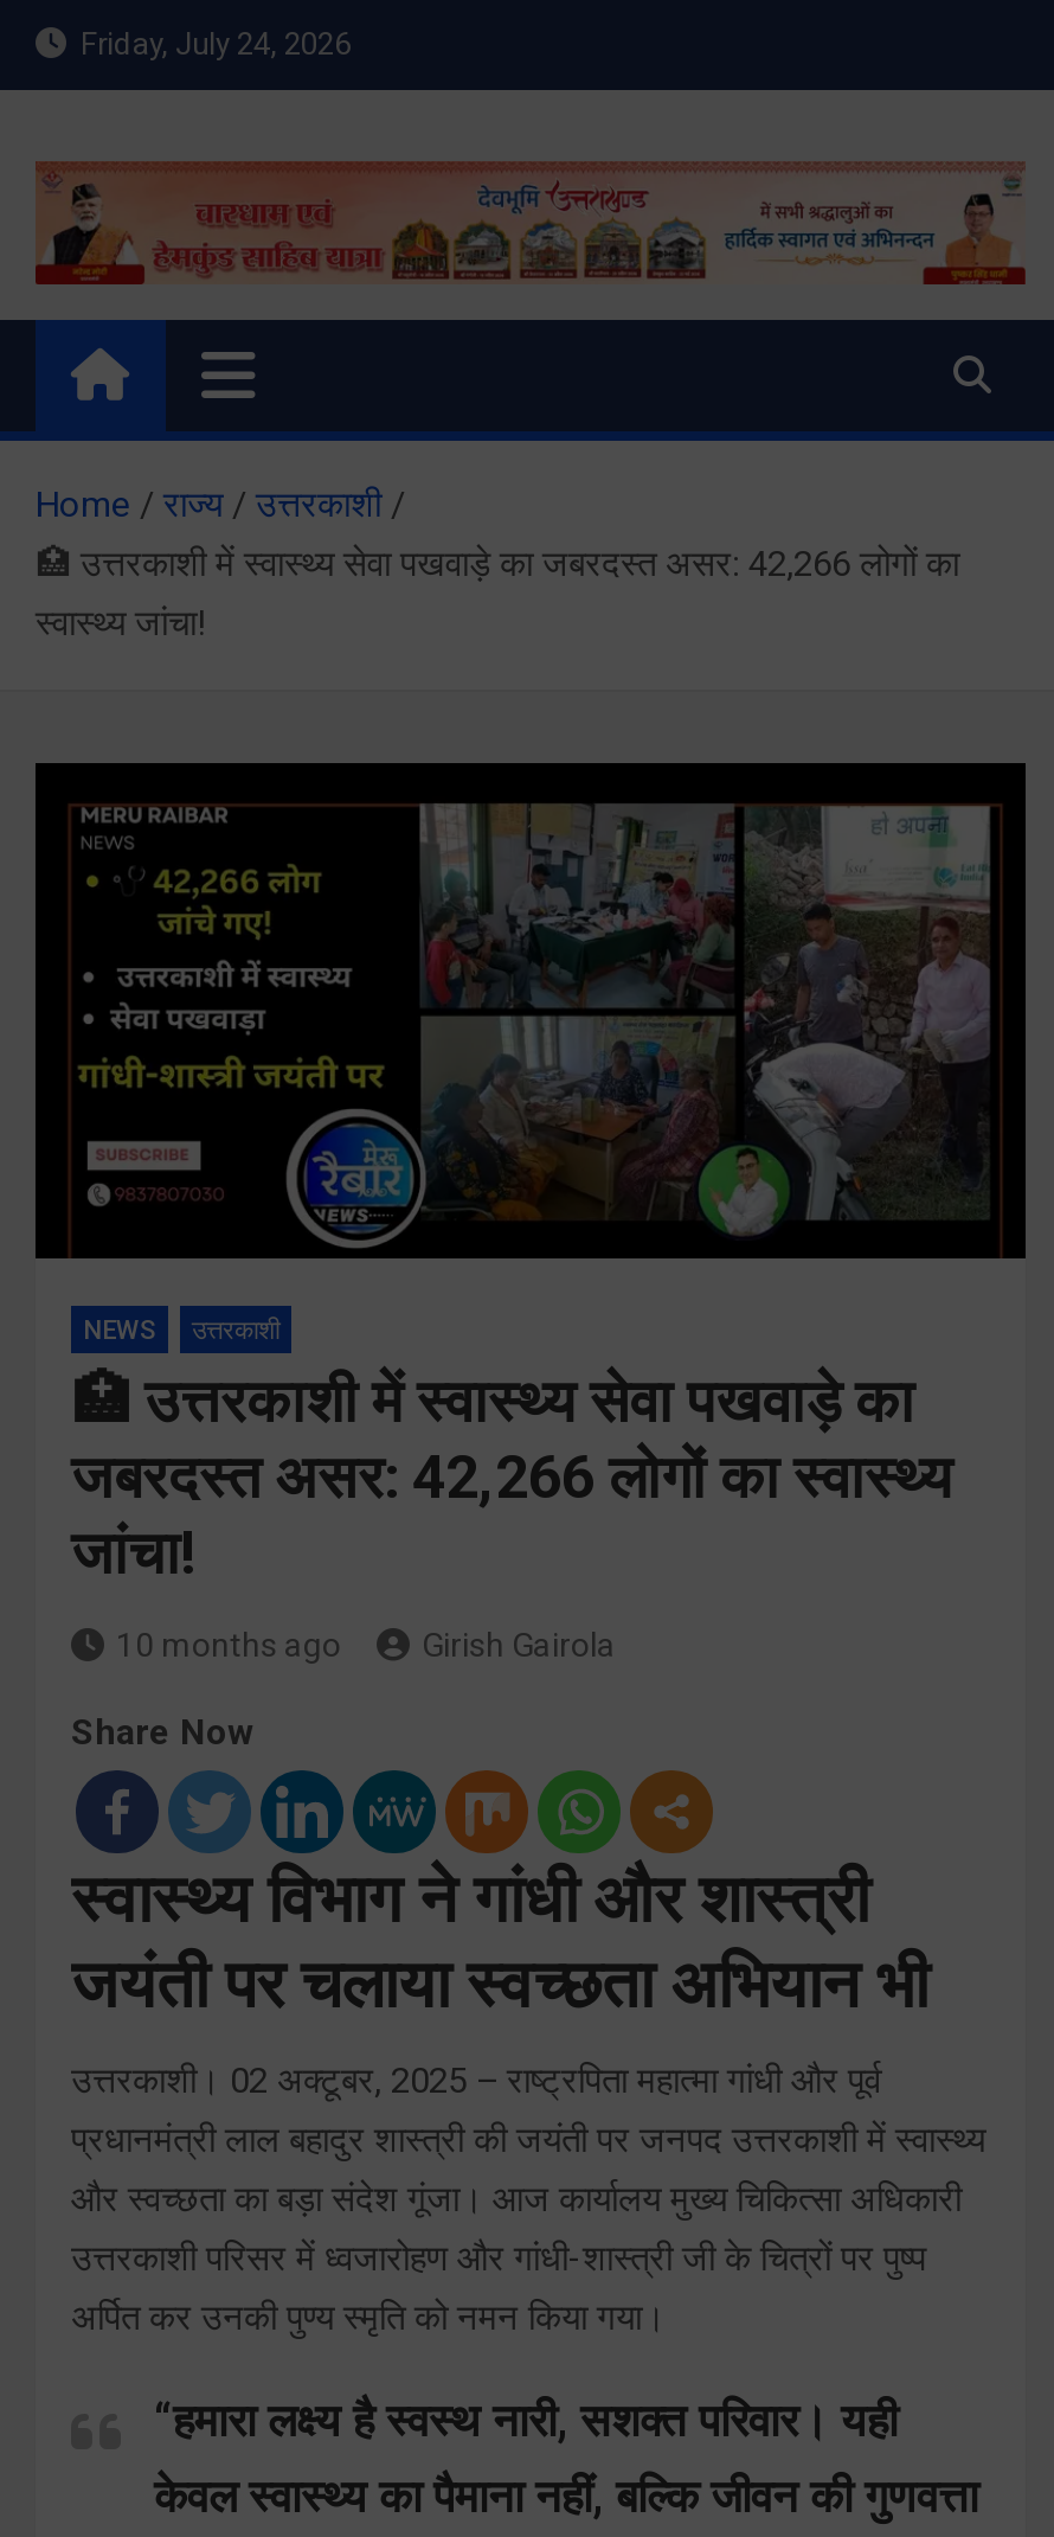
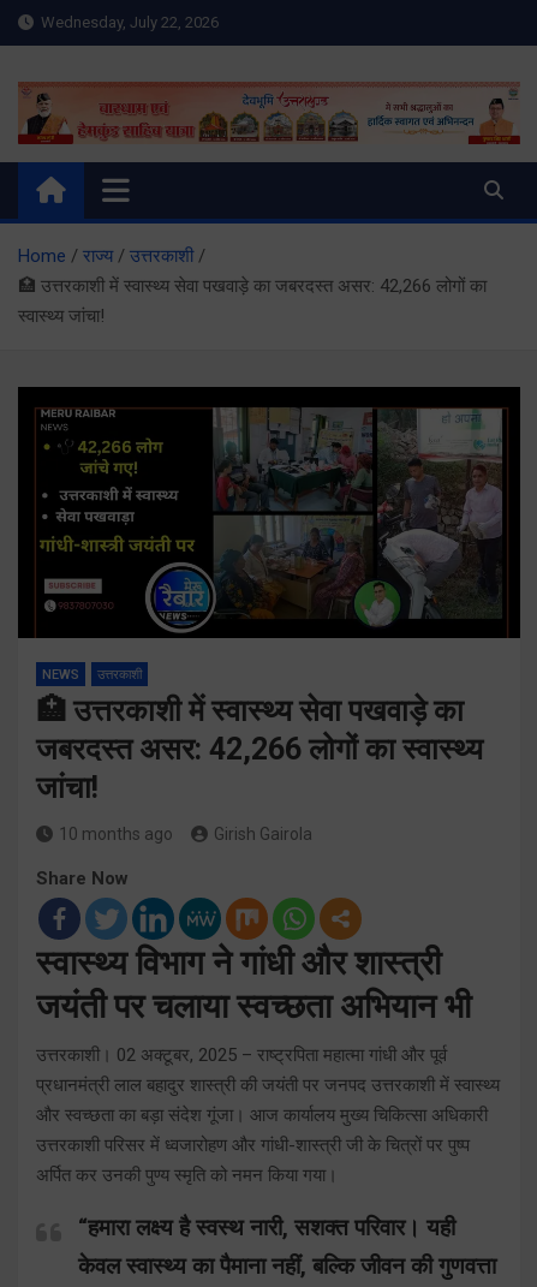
- Friday, July 24, 2026
+ Wednesday, July 22, 2026
